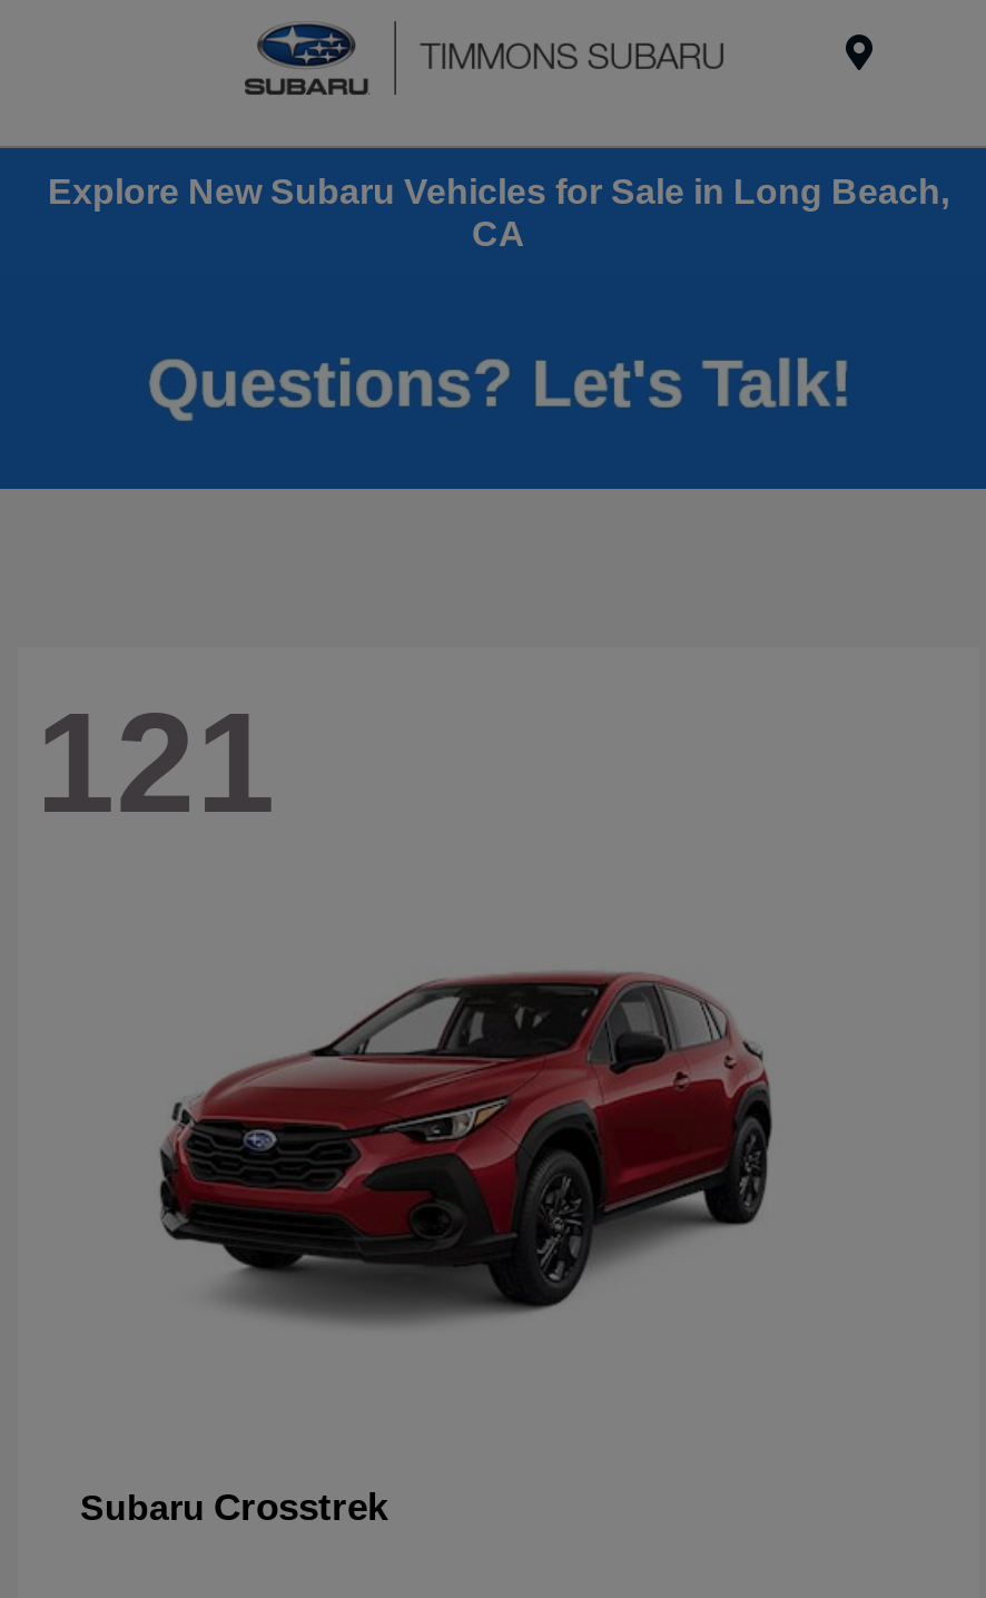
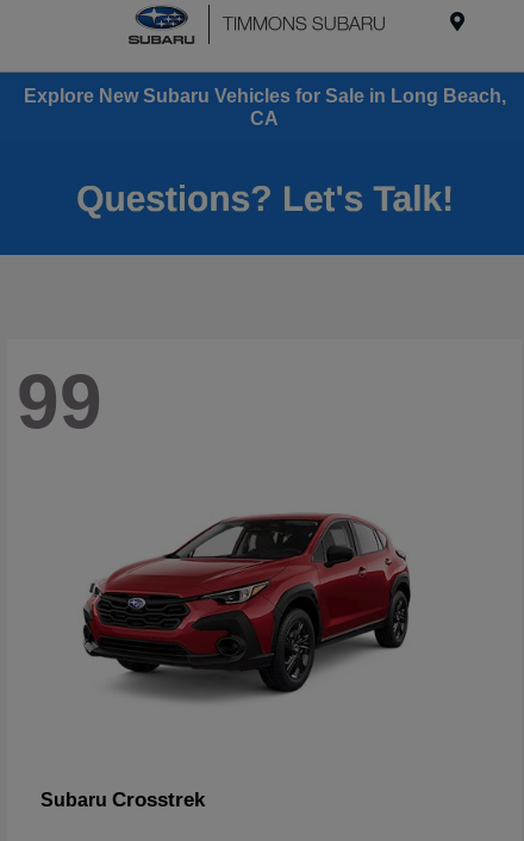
- 121
+ 99
